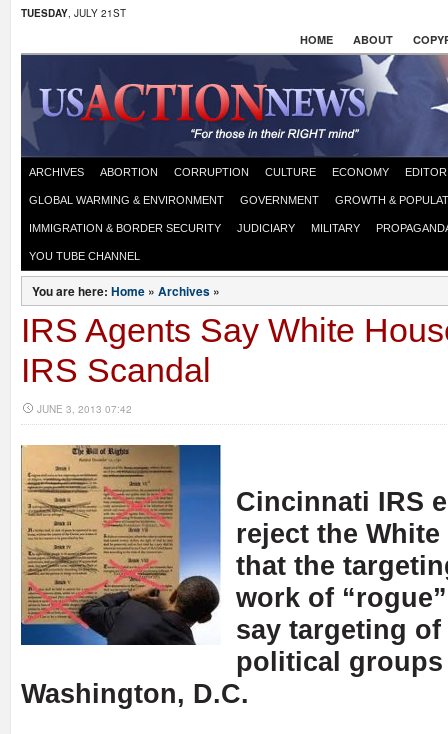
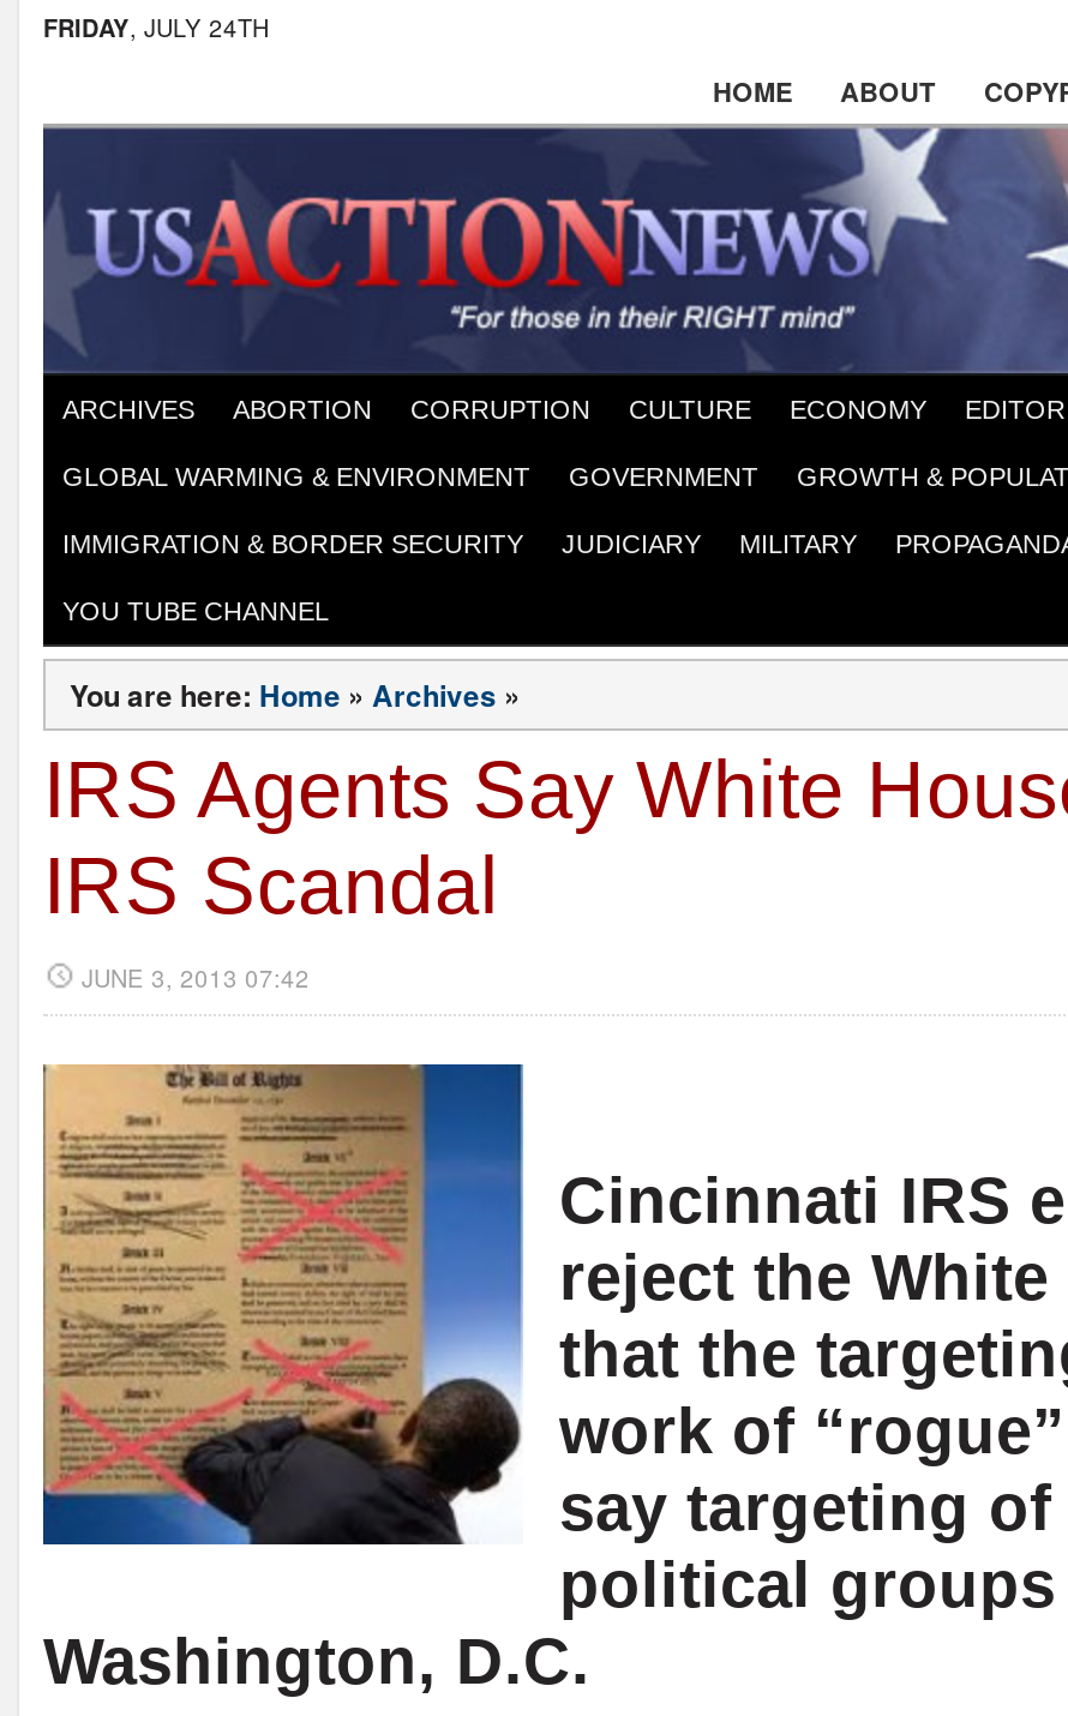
- TUESDAY, JULY 21ST
+ FRIDAY, JULY 24TH
